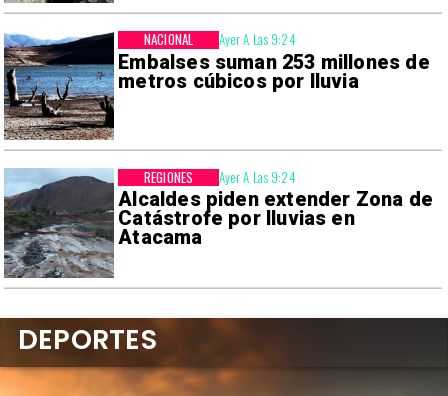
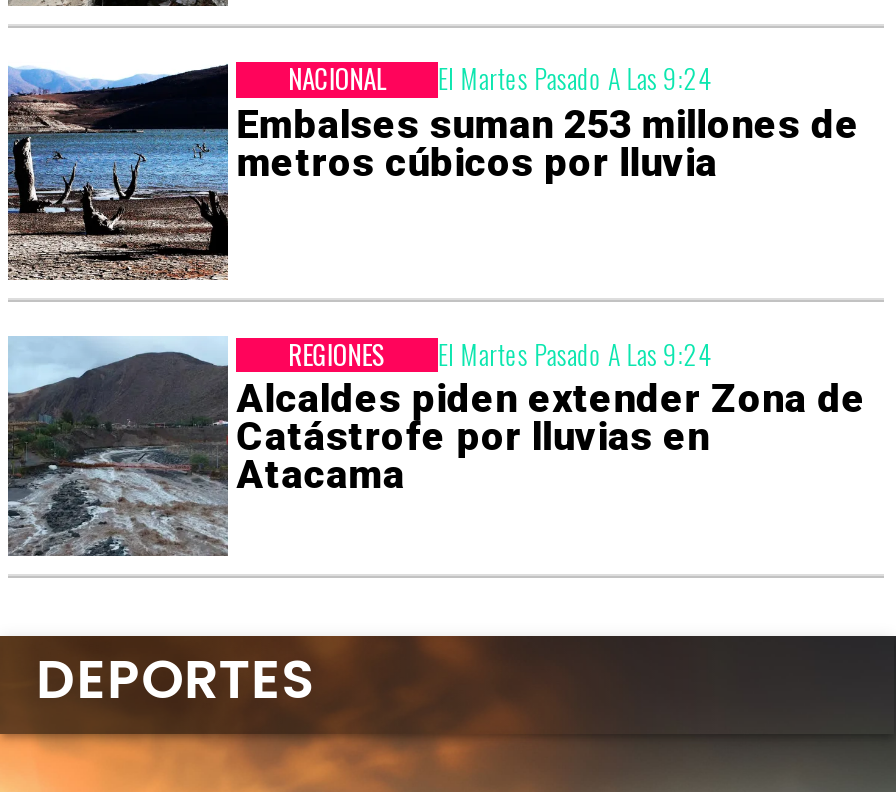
- Ayer A Las 9:24
+ El Martes Pasado A Las 9:24

- Ayer A Las 9:24
+ El Martes Pasado A Las 9:24
